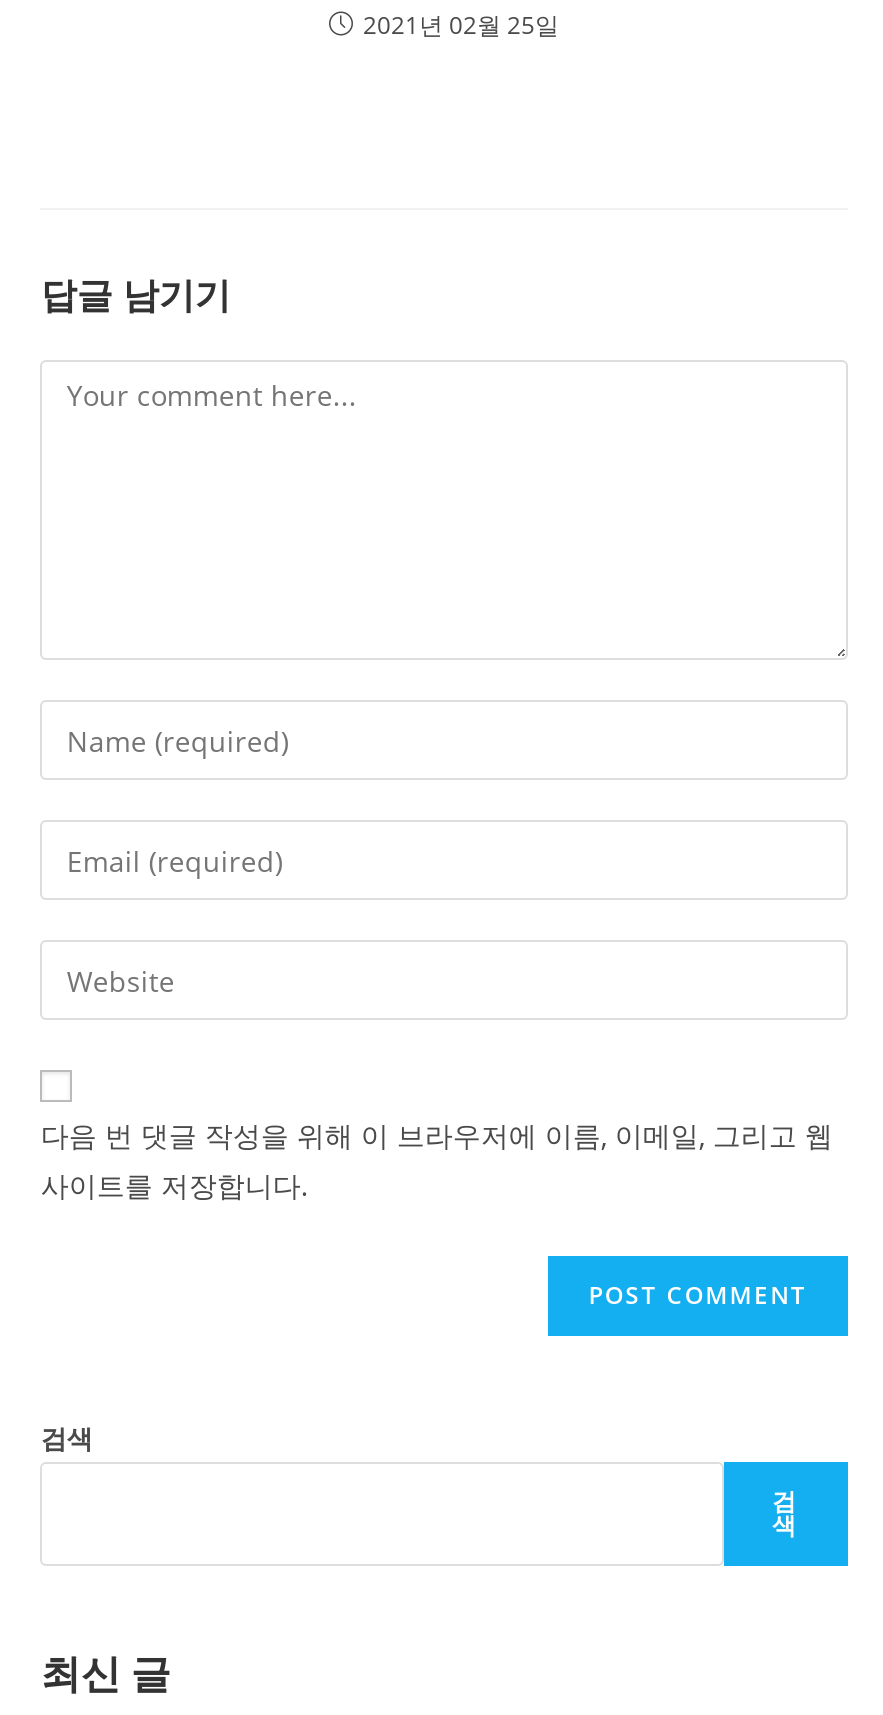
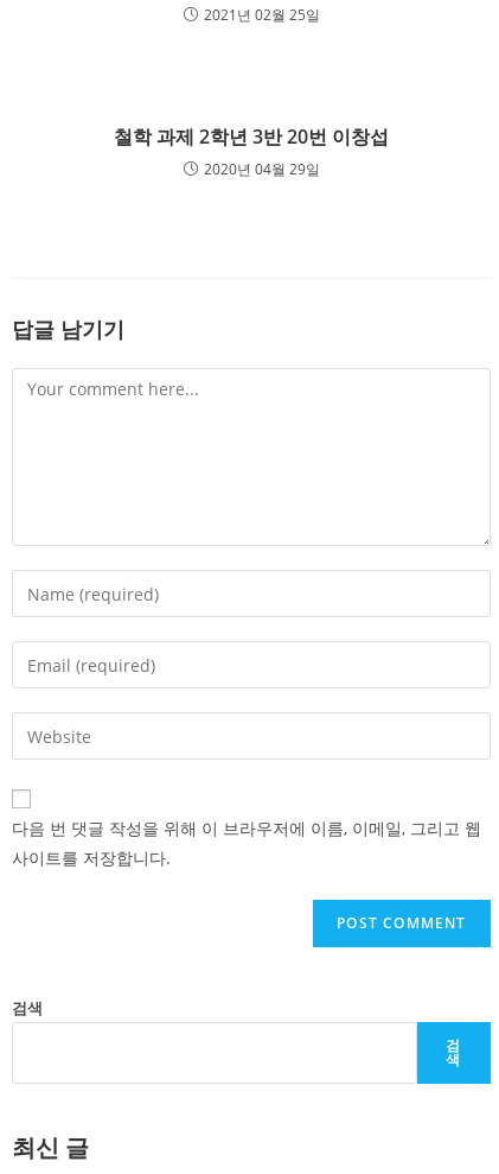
+ 철학 과제 2학년 3반 20번 이창섭
+ 2020년 04월 29일
